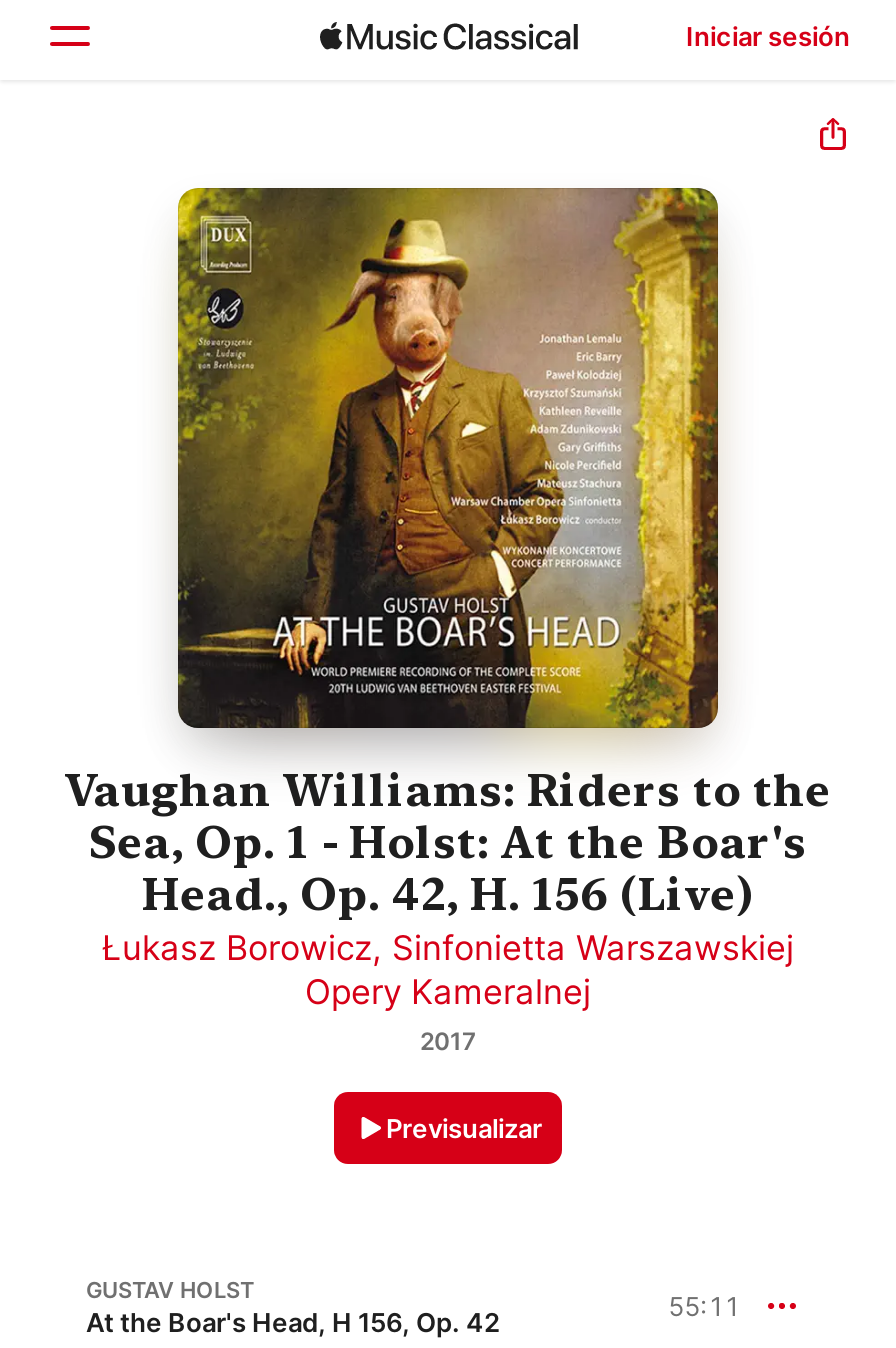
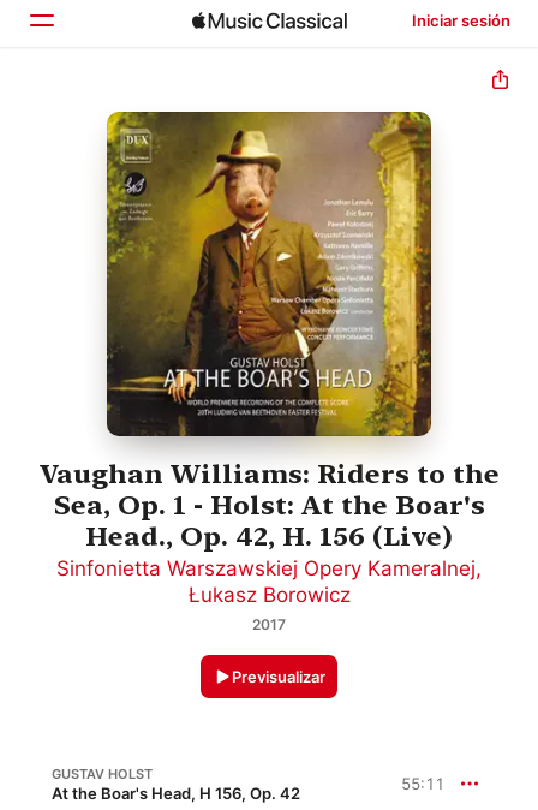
- Łukasz Borowicz, Sinfonietta Warszawskiej
- Opery Kameralnej
+ Sinfonietta Warszawskiej Opery Kameralnej,
+ Łukasz Borowicz
